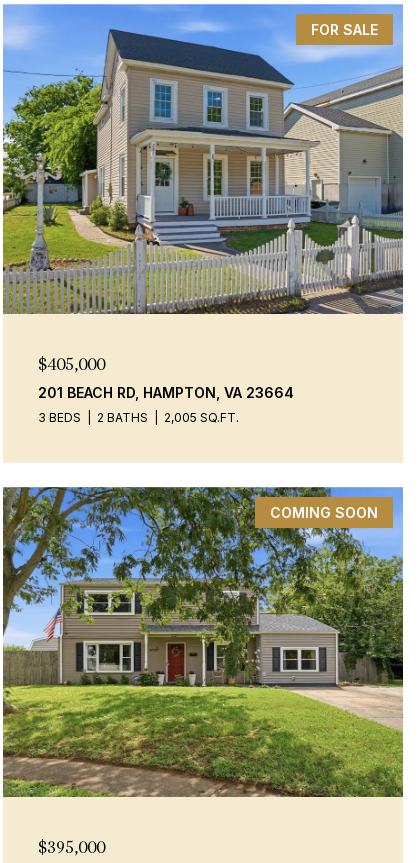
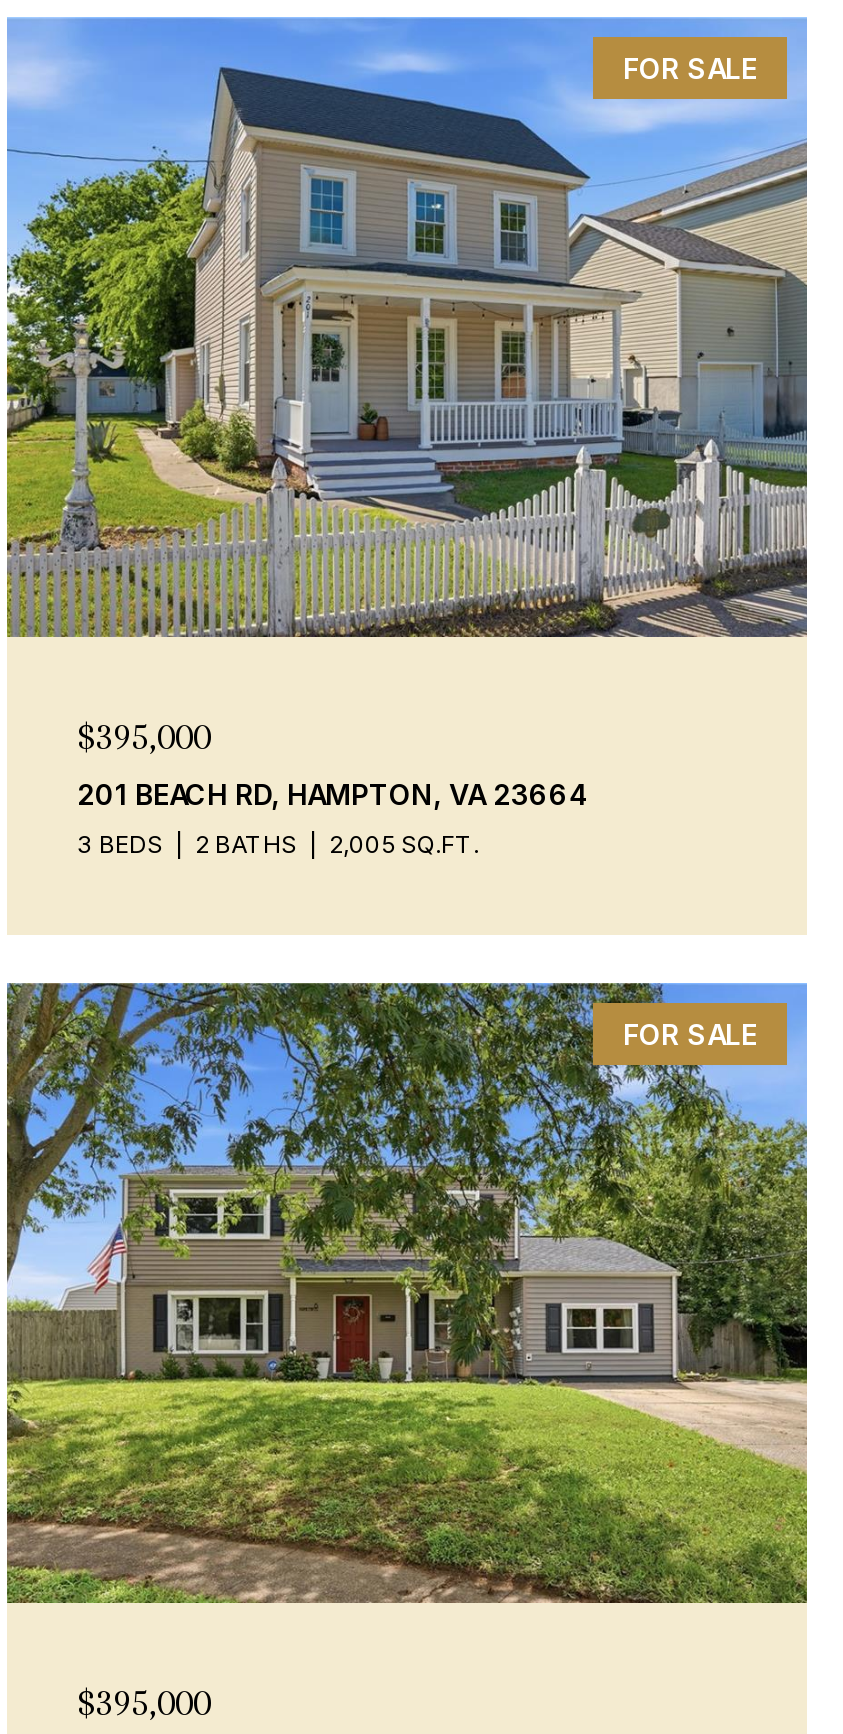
- $405,000
+ $395,000

- COMING SOON
+ FOR SALE
